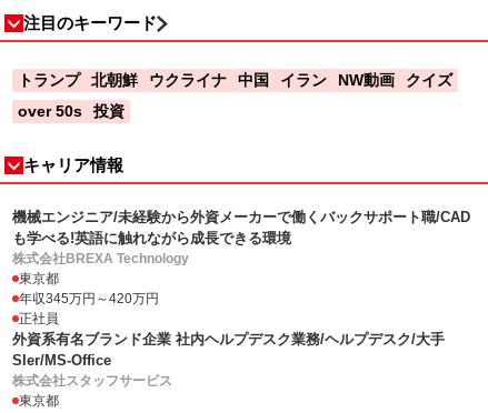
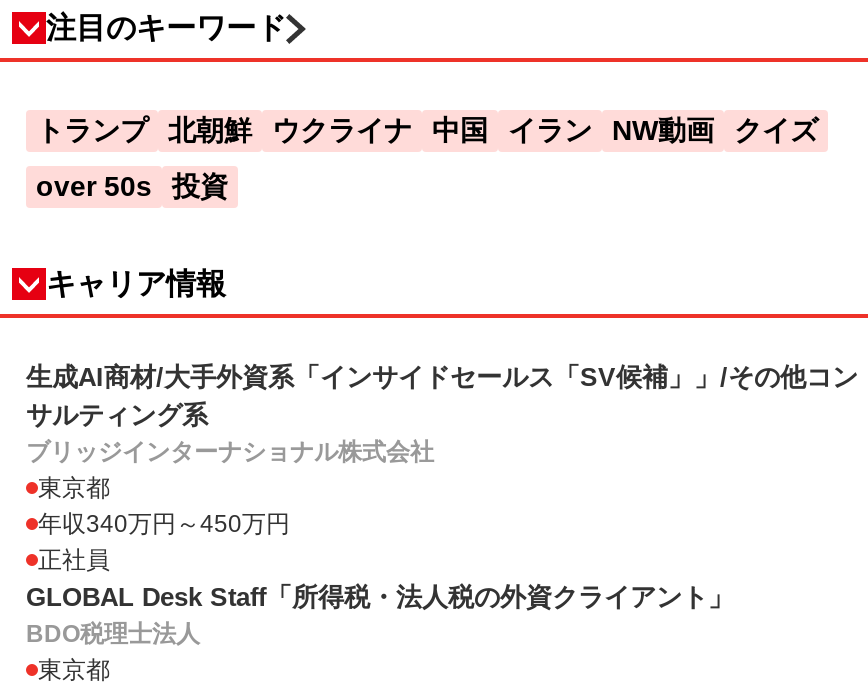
- 機械エンジニア/未経験から外資メーカーで働くバックサポート職/CAD
- も学べる!英語に触れながら成長できる環境
- 株式会社BREXA Technology
+ 生成AI商材/大手外資系「インサイドセールス「SV候補」」/その他コン
+ サルティング系
+ ブリッジインターナショナル株式会社

- 年収345万円～420万円
+ 年収340万円～450万円

- 外資系有名ブランド企業 社内ヘルプデスク業務/ヘルプデスク/大手
- SIer/MS-Office
- 株式会社スタッフサービス
+ GLOBAL Desk Staff「所得税・法人税の外資クライアント」
+ BDO税理士法人
